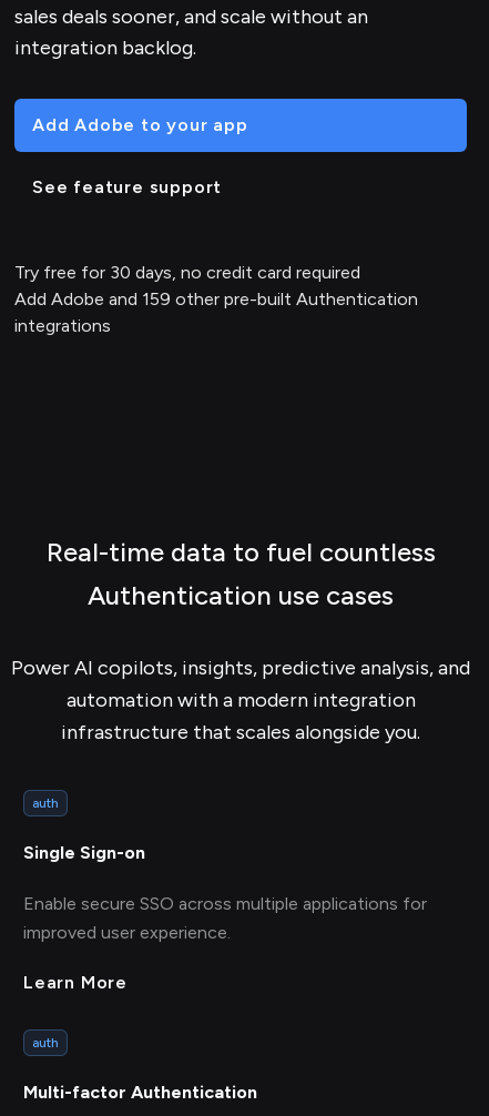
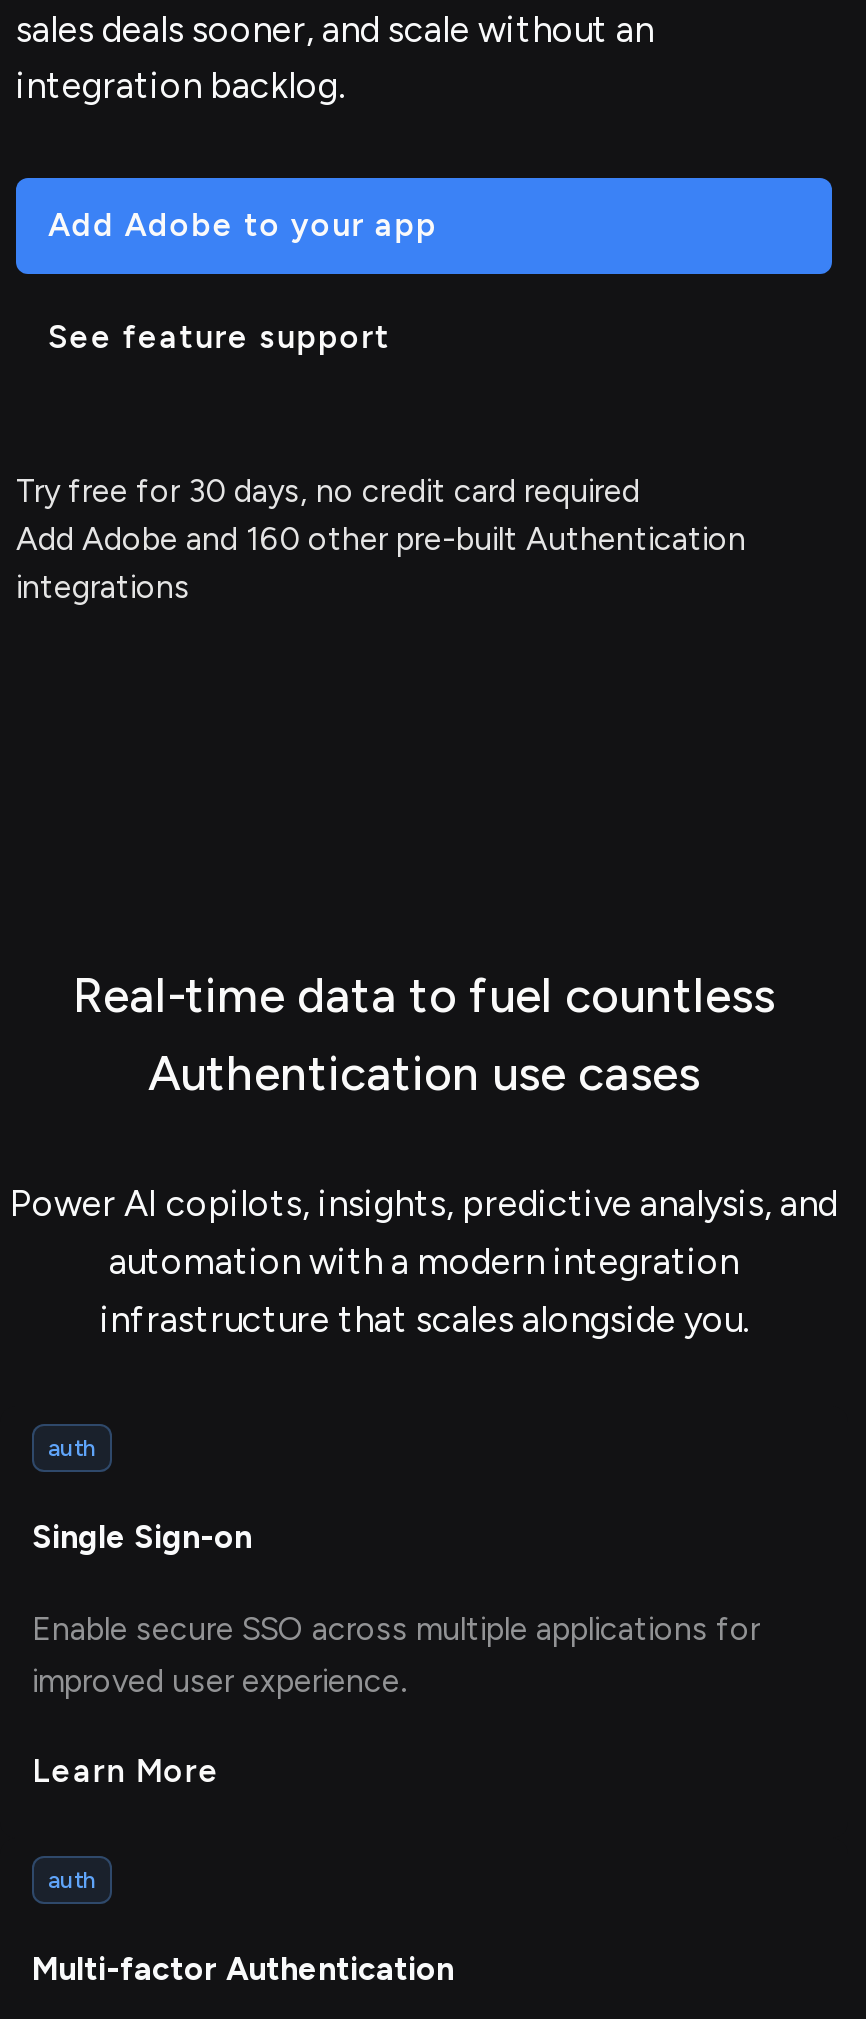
- Add Adobe and 159 other pre-built Authentication
+ Add Adobe and 160 other pre-built Authentication
